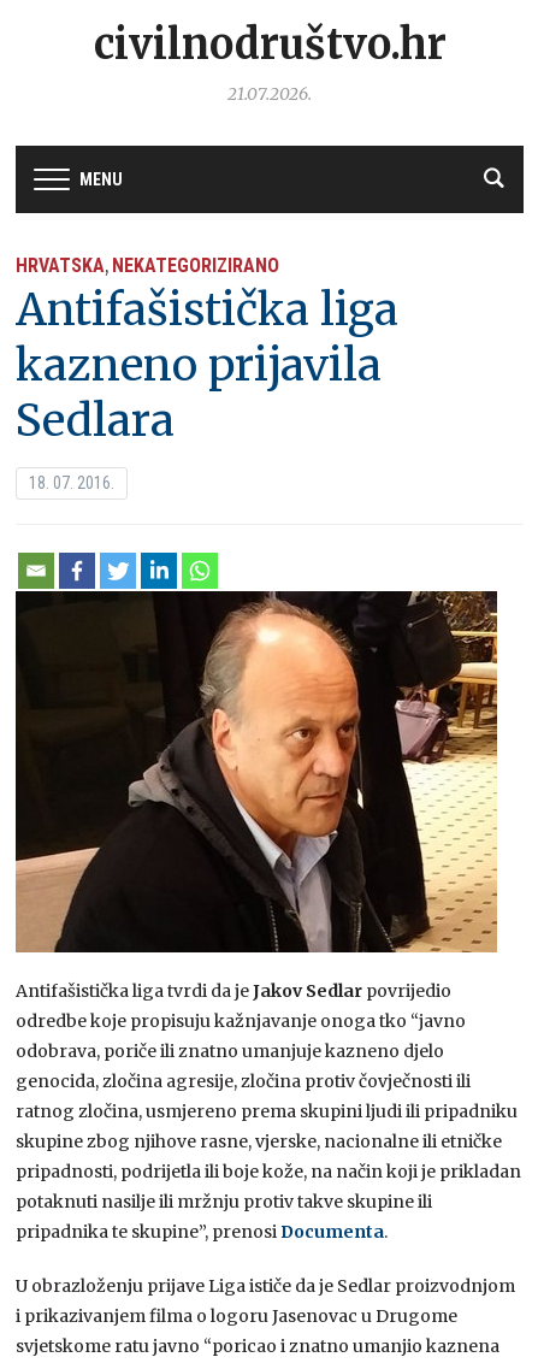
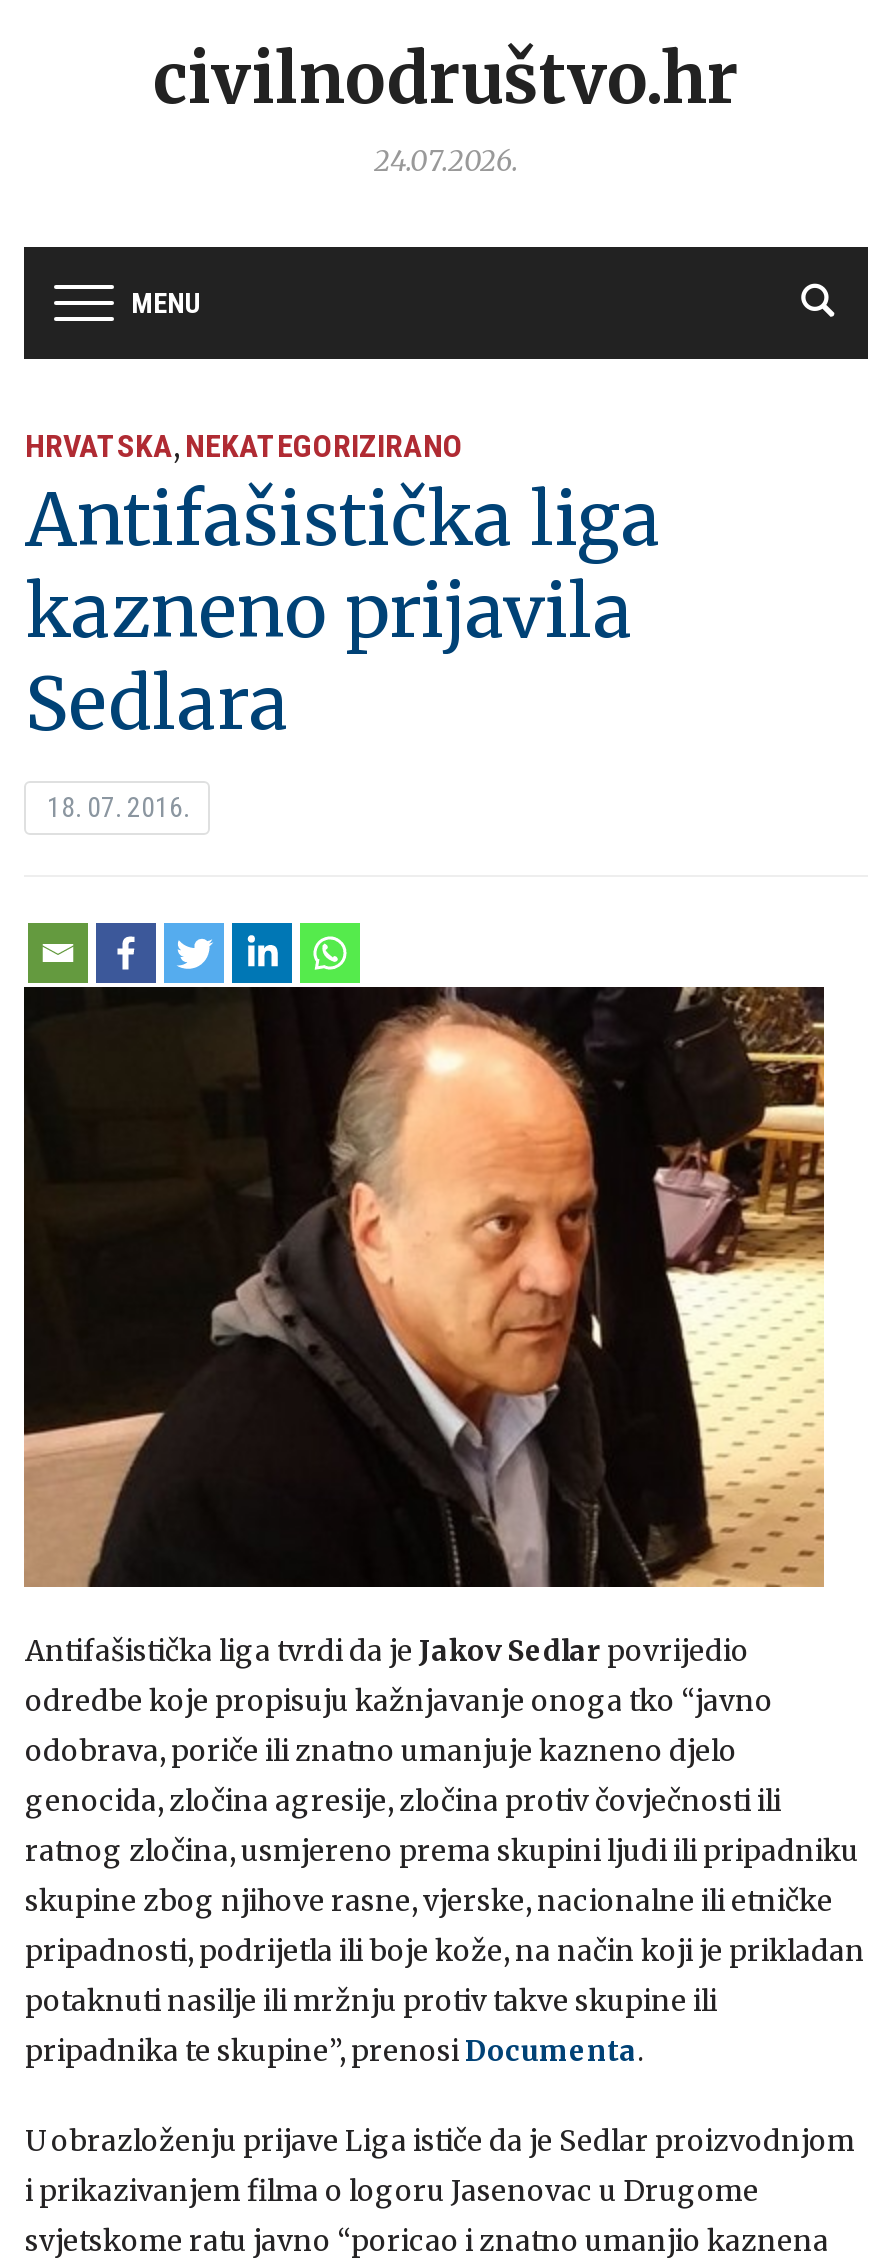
- 21.07.2026.
+ 24.07.2026.
